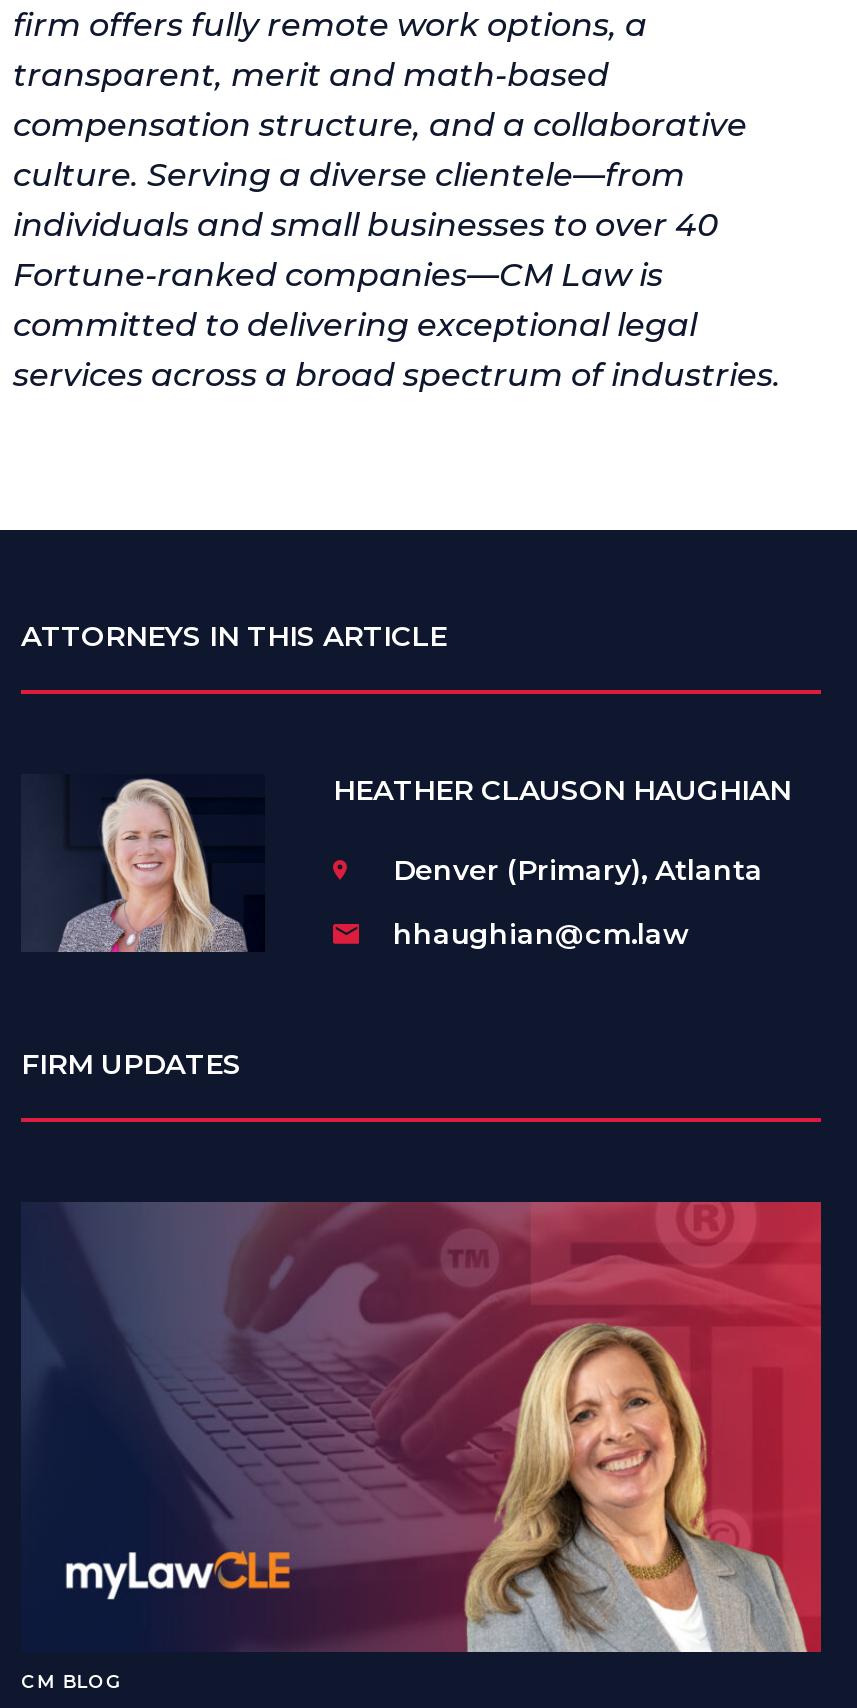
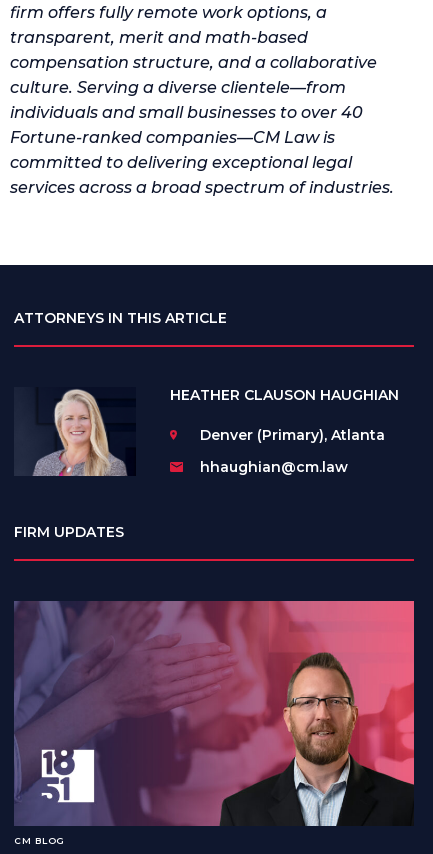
- [image]
+ [image]
